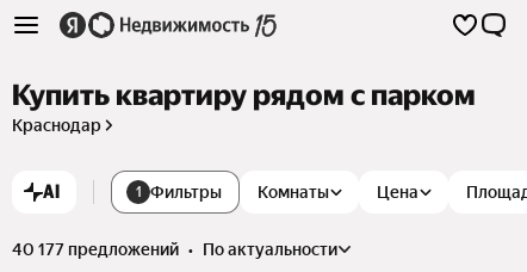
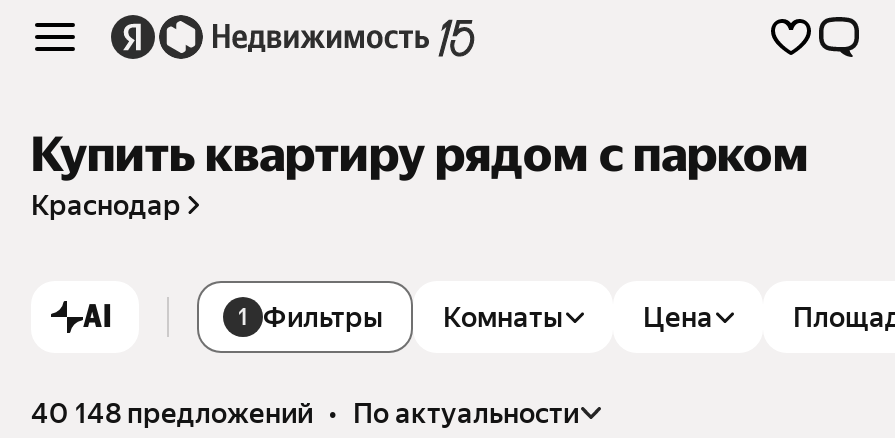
- 40 177 предложений • по актуальности
+ 40 148 предложений • по актуальности
